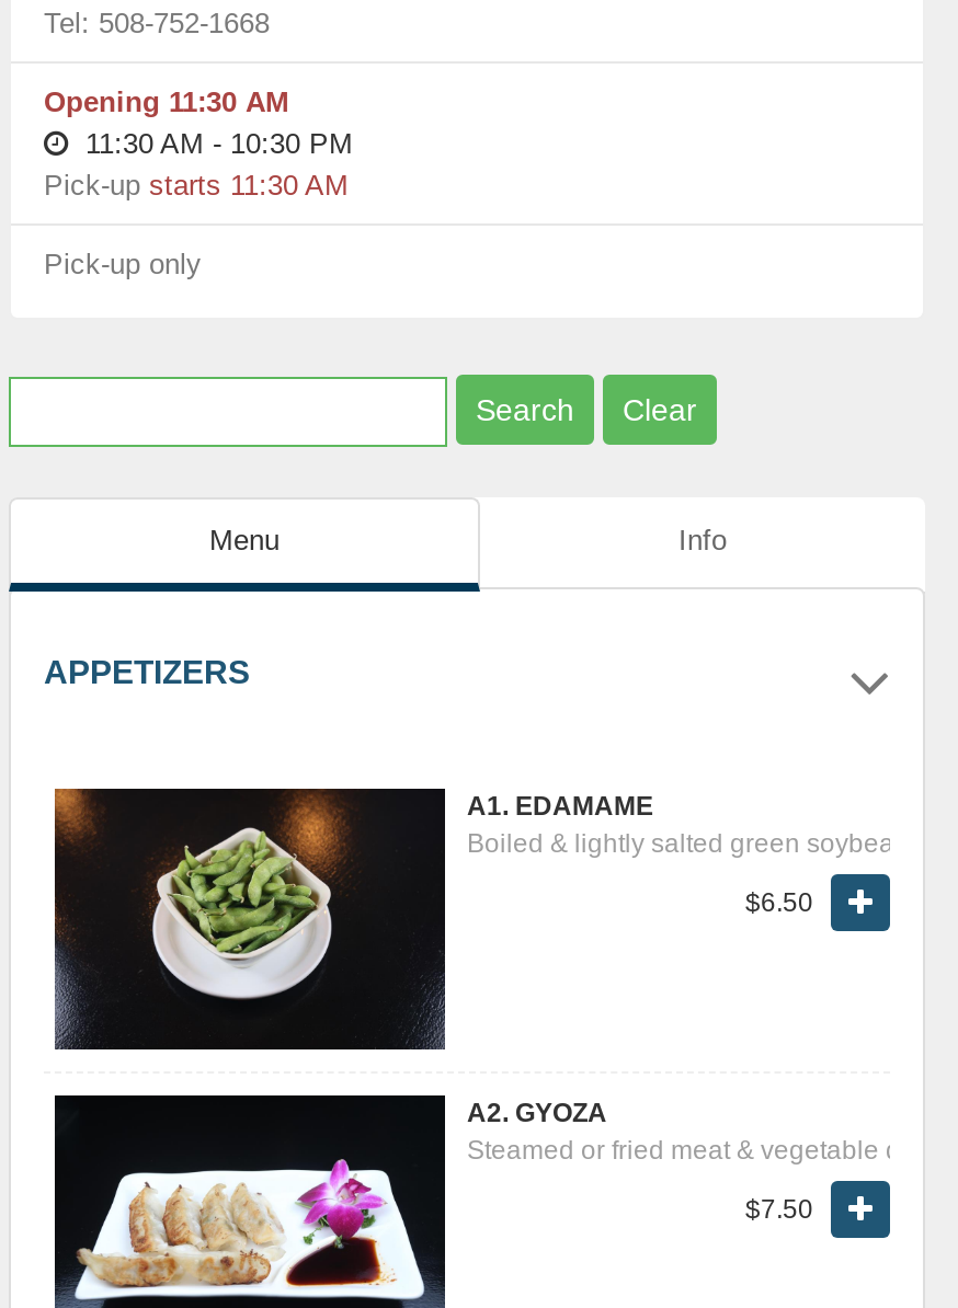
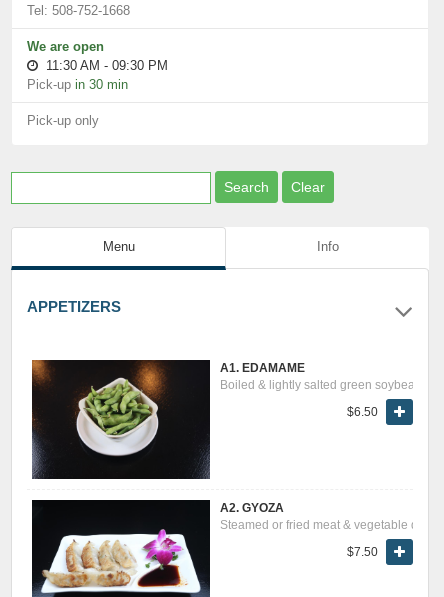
- Opening 11:30 AM
- 11:30 AM - 10:30 PM
- Pick-up starts 11:30 AM
+ We are open
+ 11:30 AM - 09:30 PM
+ Pick-up in 30 min
